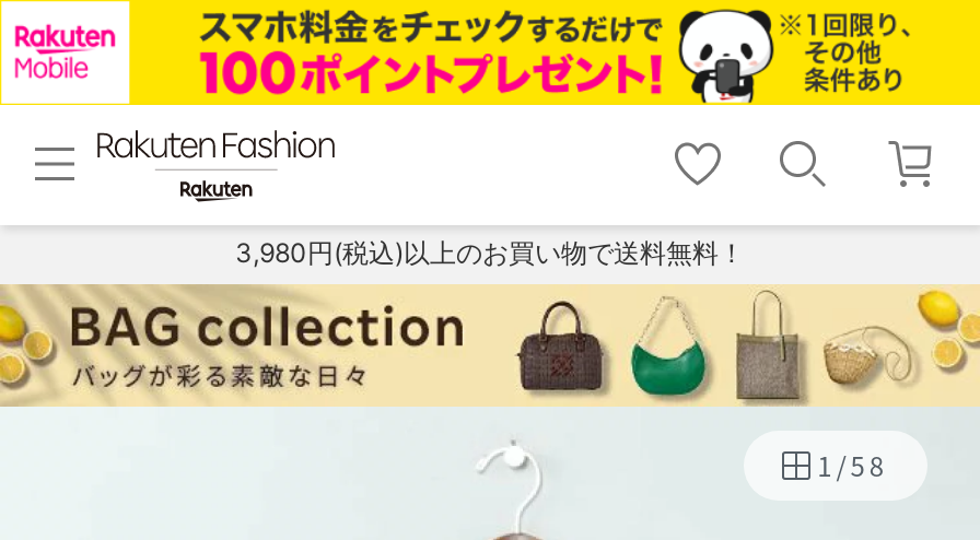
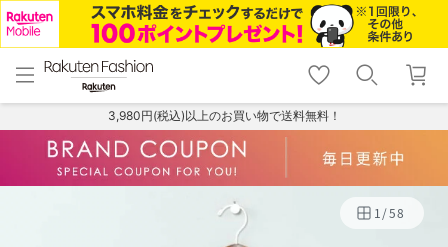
- [image]
+ [image]
